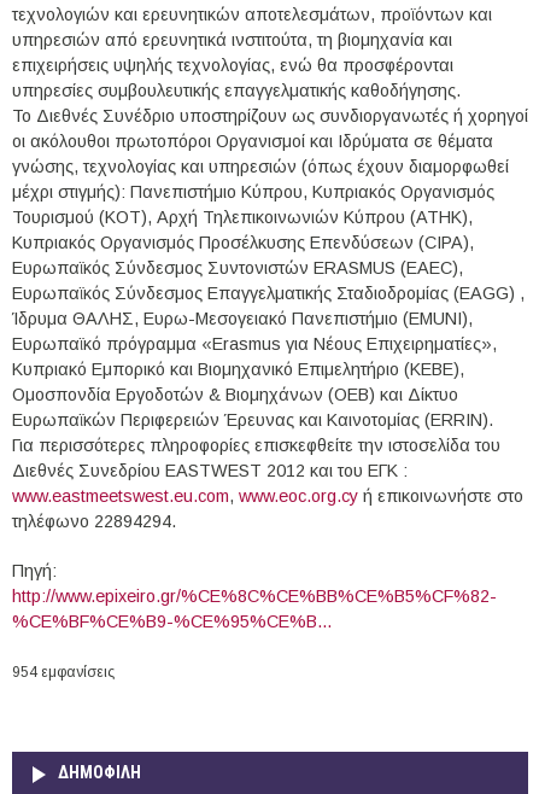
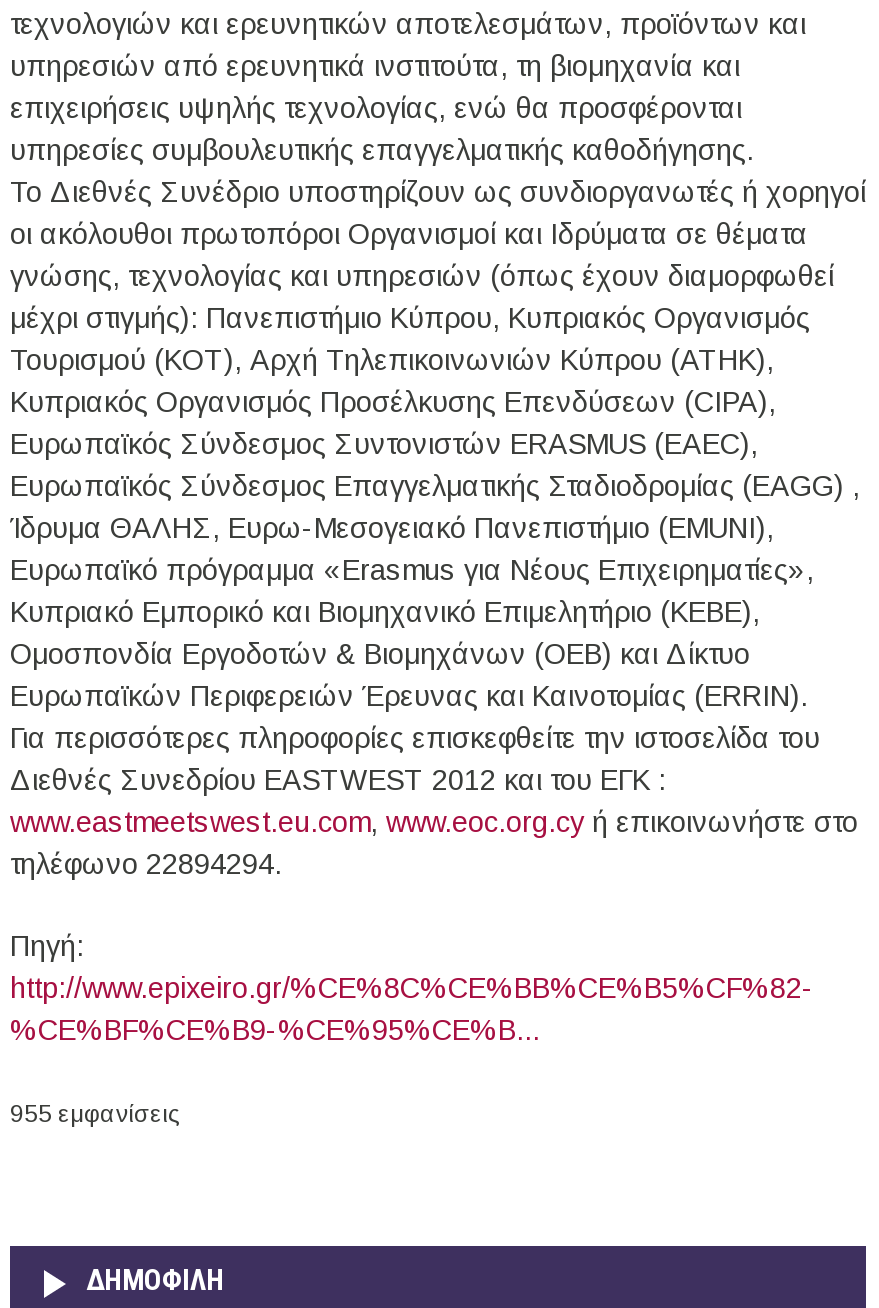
- 954 εμφανίσεις
+ 955 εμφανίσεις
